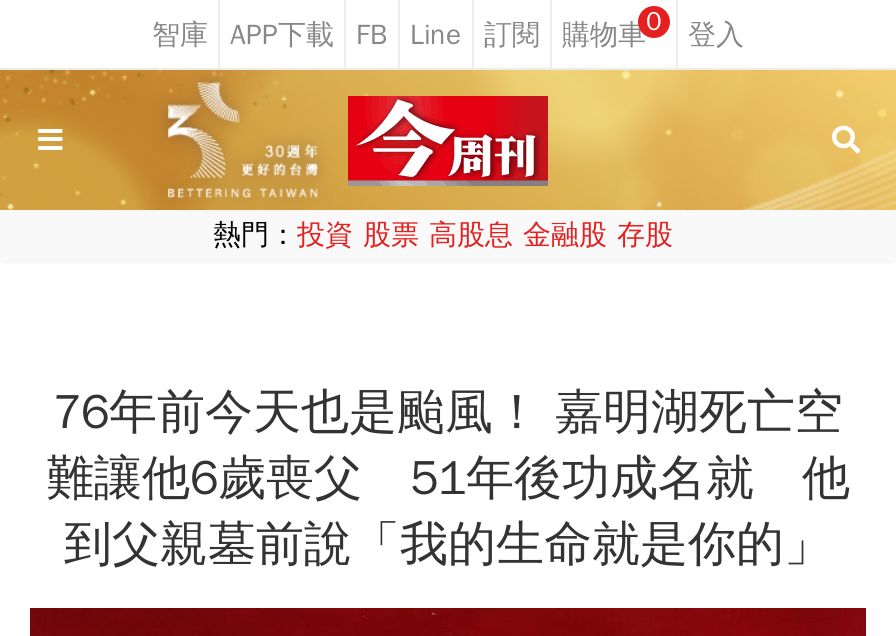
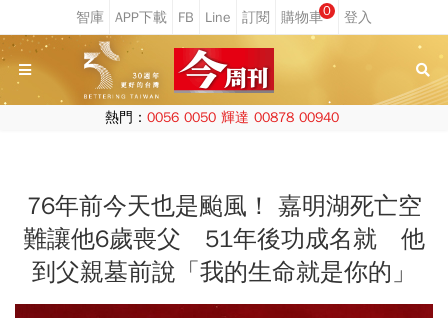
- 熱門：投資 股票 高股息 金融股 存股
+ 熱門：0056 0050 輝達 00878 00940
